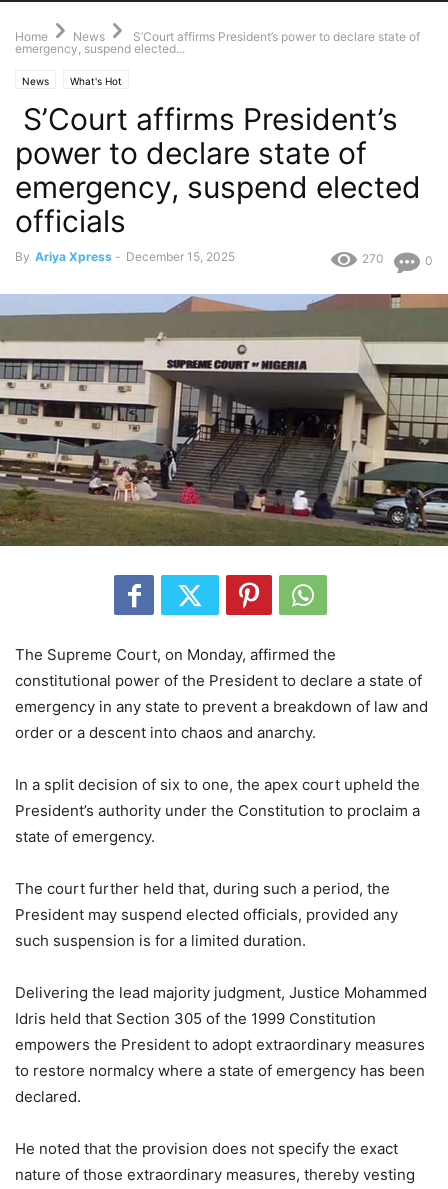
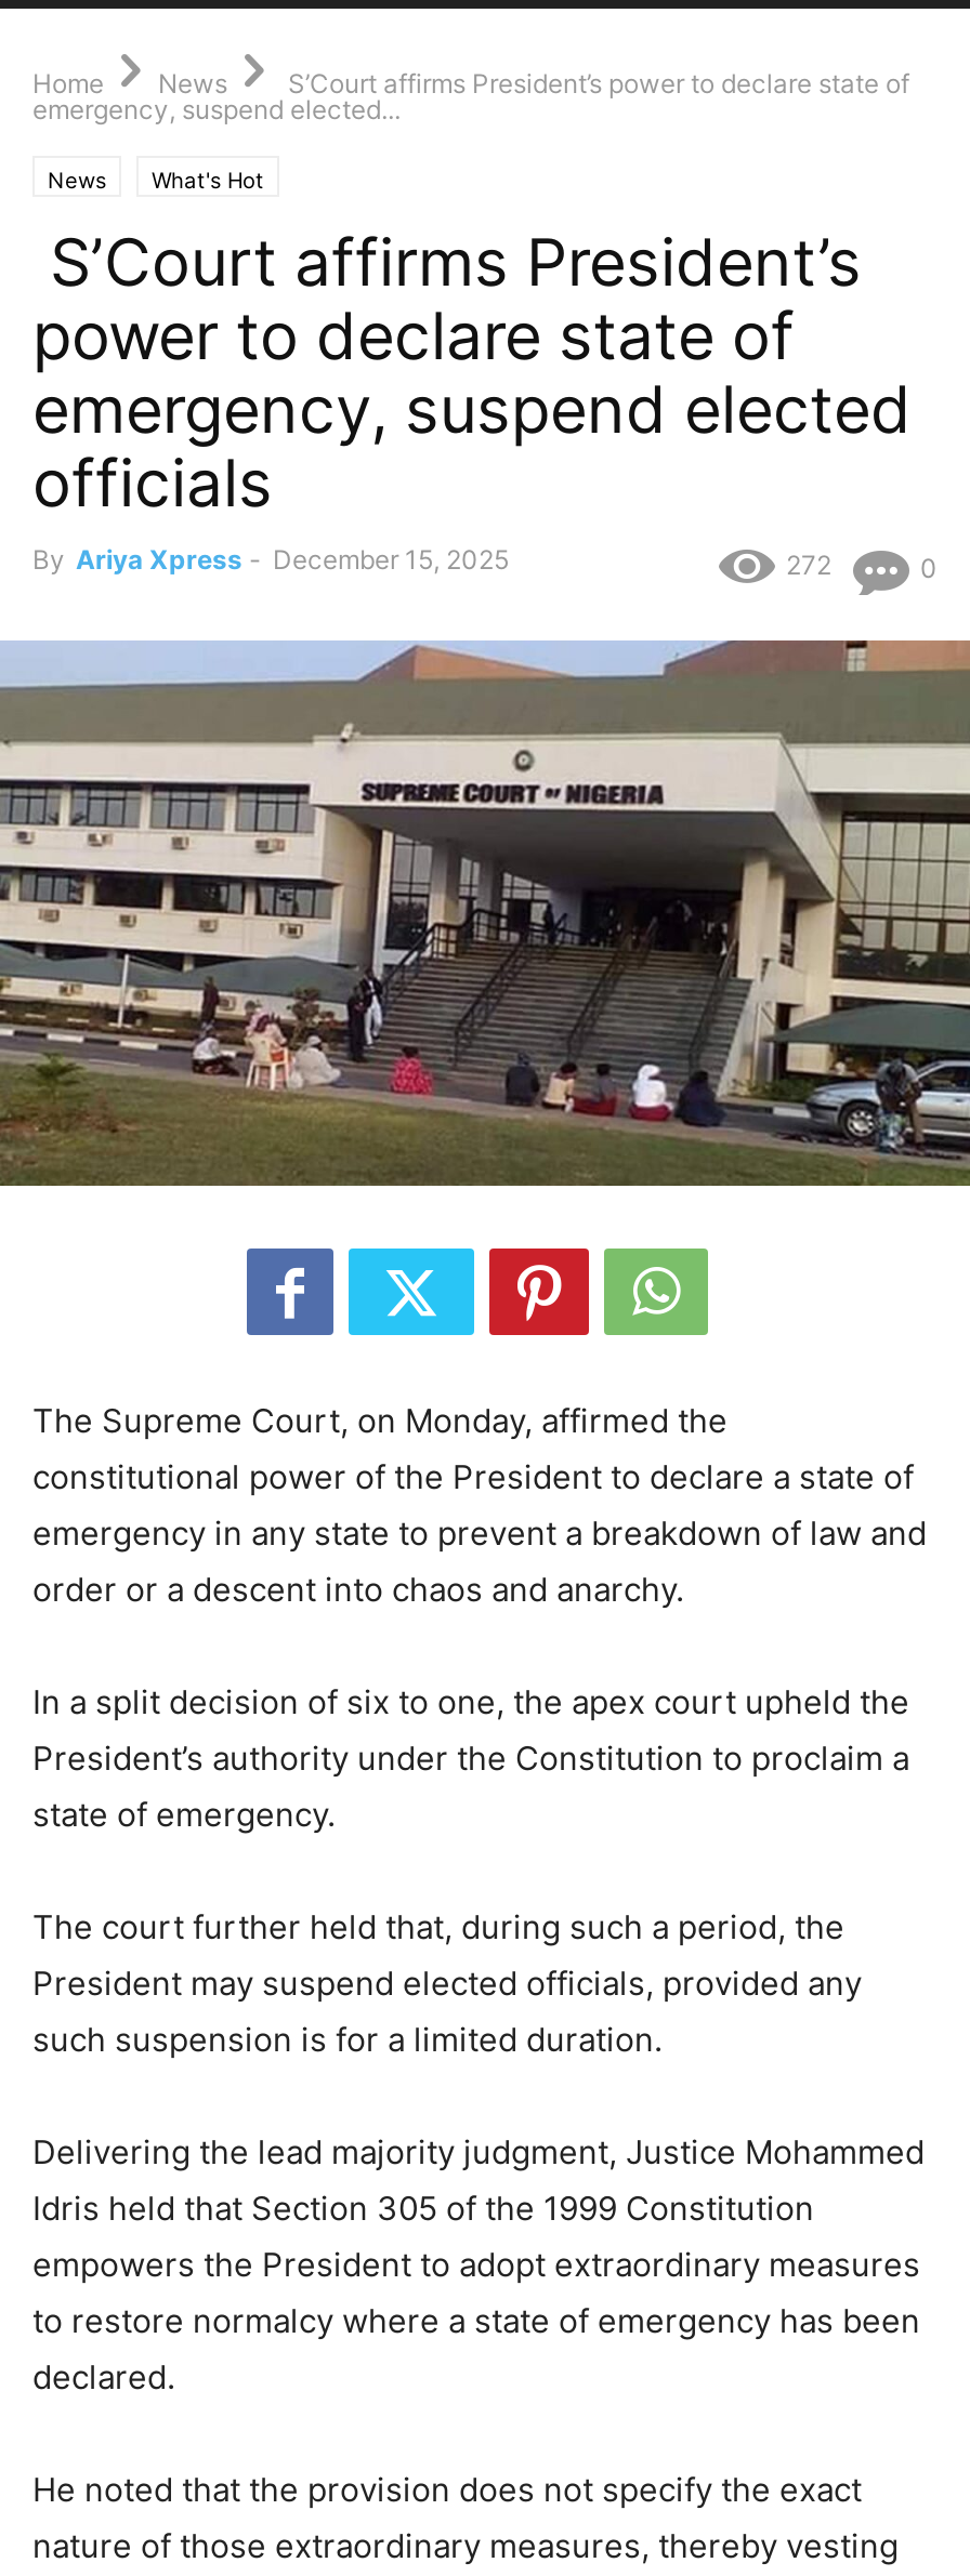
- 270
+ 272
